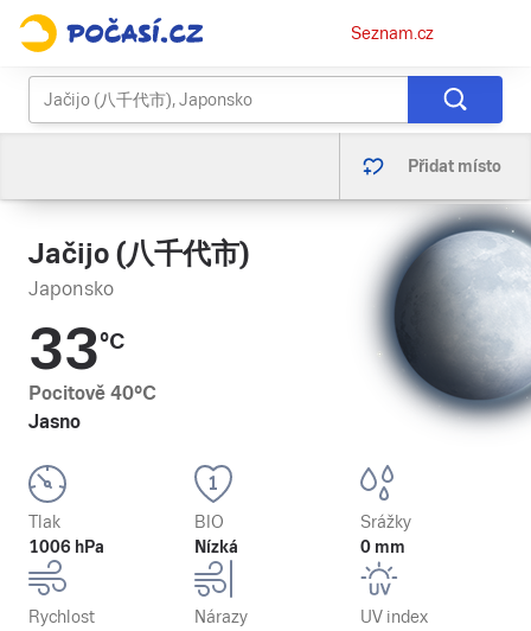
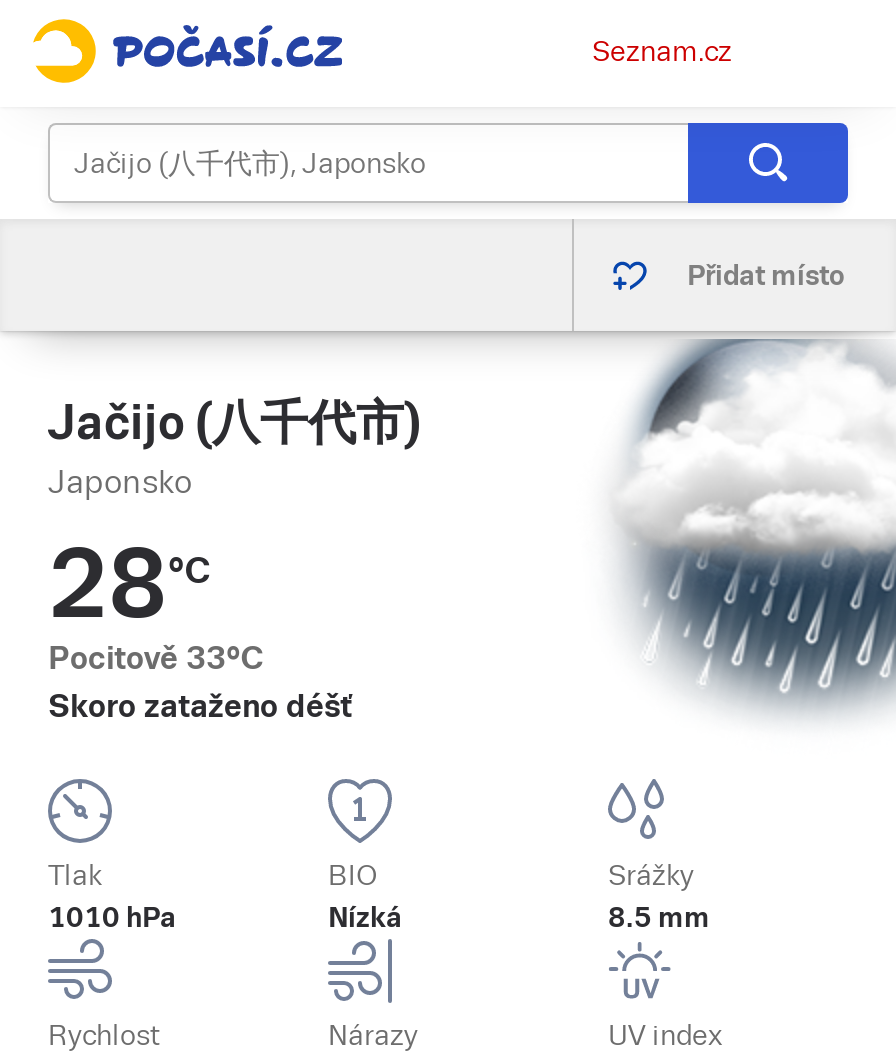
- [image]
+ [image]

- 33°C
- Pocitově 40°C
- Jasno
+ 28°C
+ Pocitově 33°C
+ Skoro zataženo déšť

- 1006 hPa
+ 1010 hPa

- 0 mm
+ 8.5 mm
